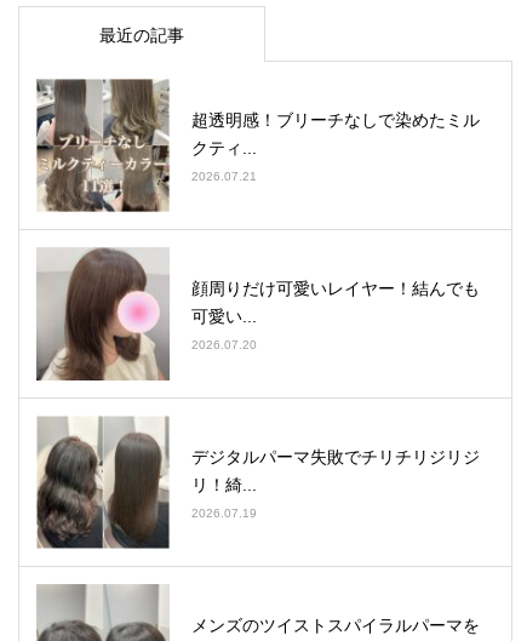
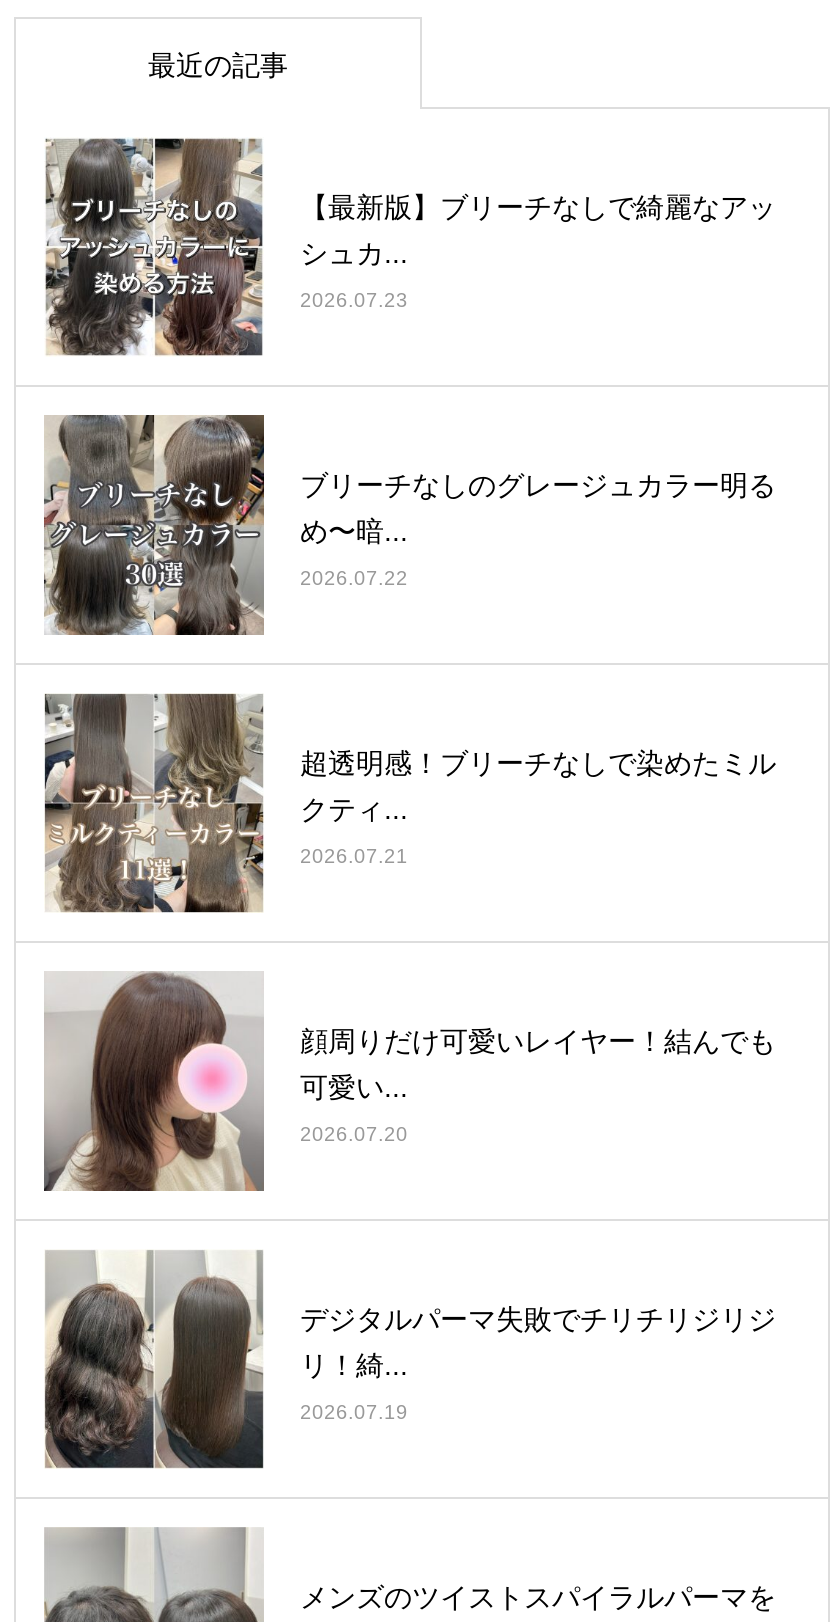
+ [image]
+ 【最新版】ブリーチなしで綺麗なアッ
+ シュカ...
+ 2026.07.23

+ [image]
+ ブリーチなしのグレージュカラー明る
+ め〜暗...
+ 2026.07.22
